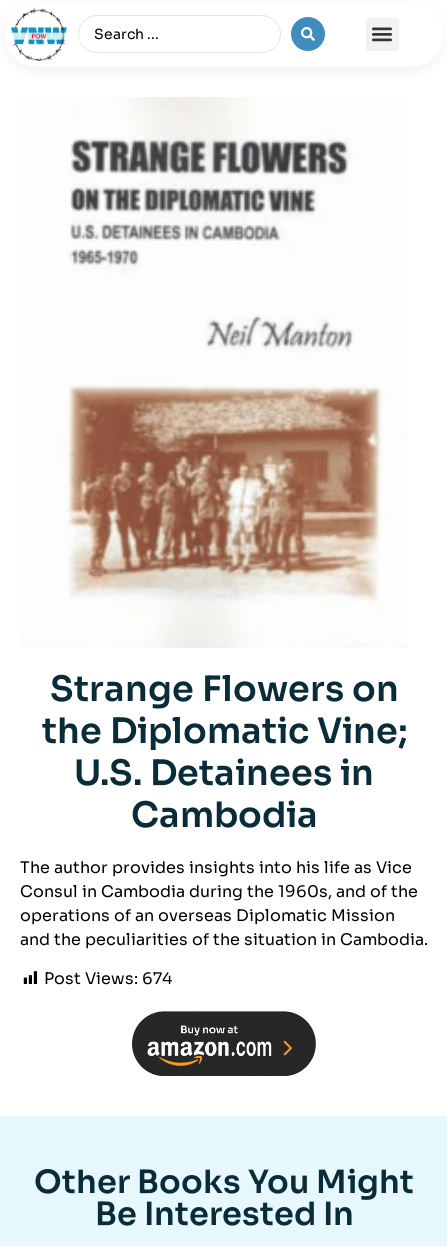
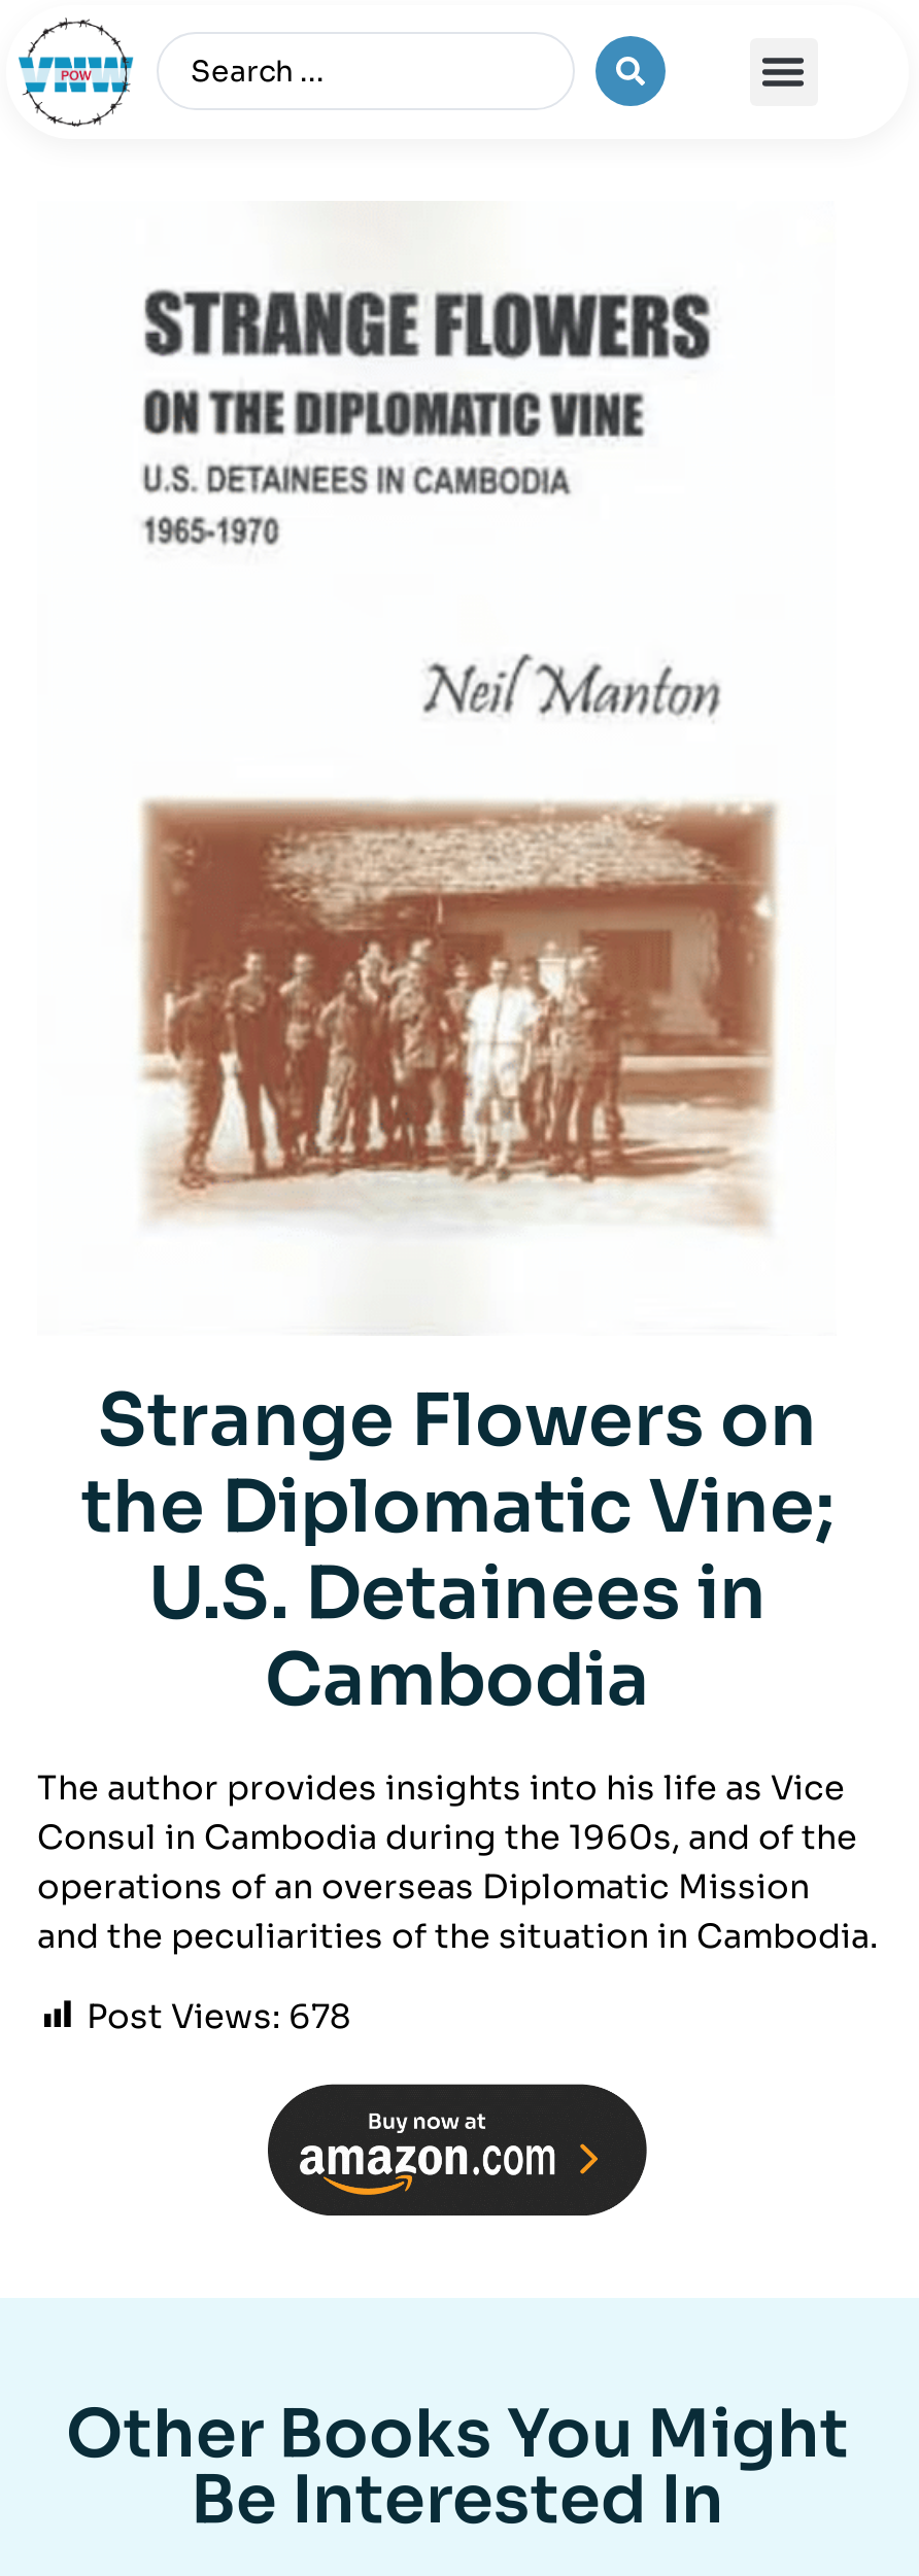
- Post Views: 674
+ Post Views: 678
